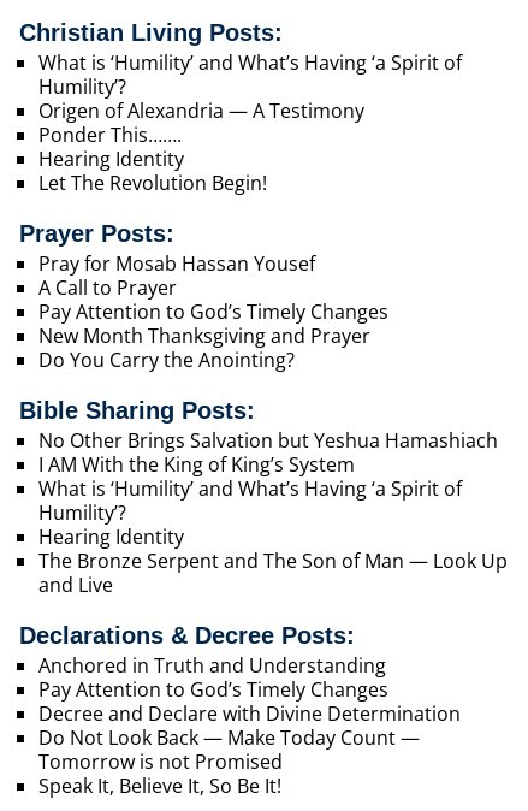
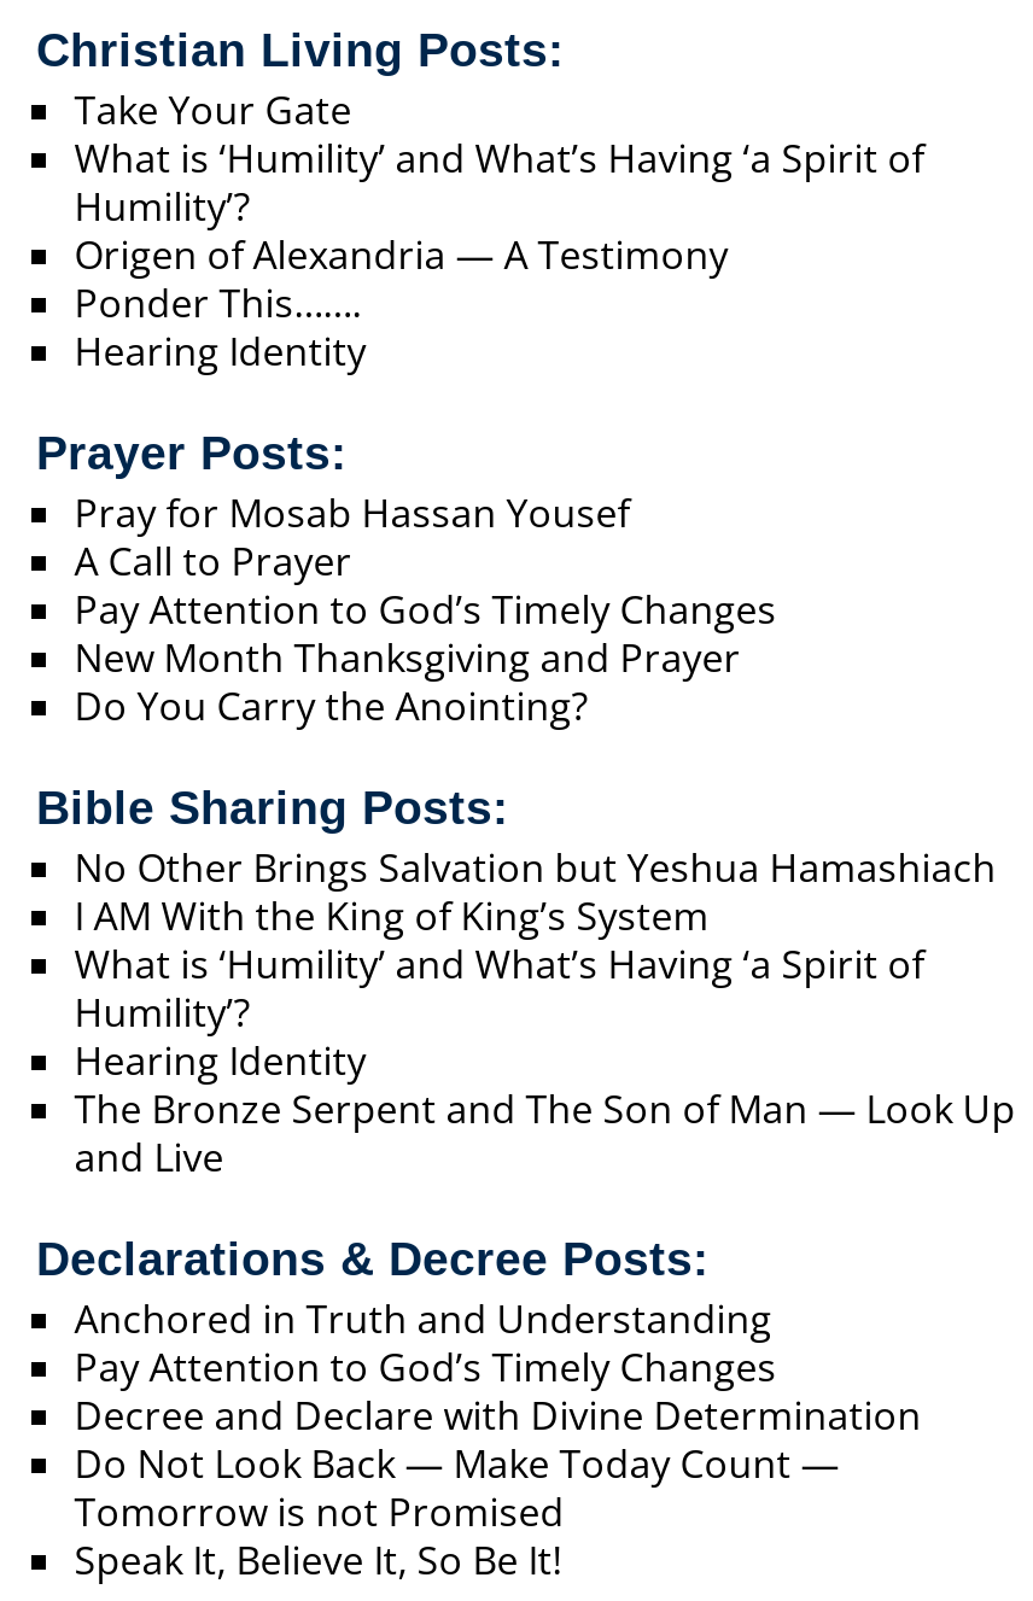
+ Take Your Gate

moved down: What is ‘Humility’ and What’s Having ‘a Spirit of | Humility’? | Origen of Alexandria — A Testimony | Ponder This……. | Hearing Identity

- Let The Revolution Begin!
